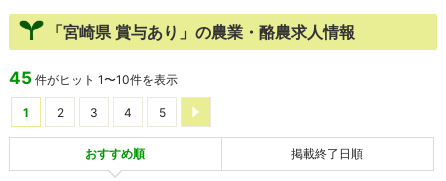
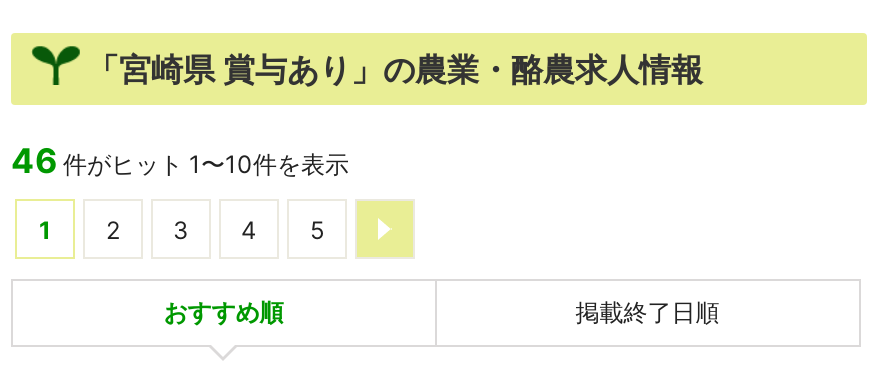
- 45 件がヒット1〜10件を表示
+ 46 件がヒット1〜10件を表示
